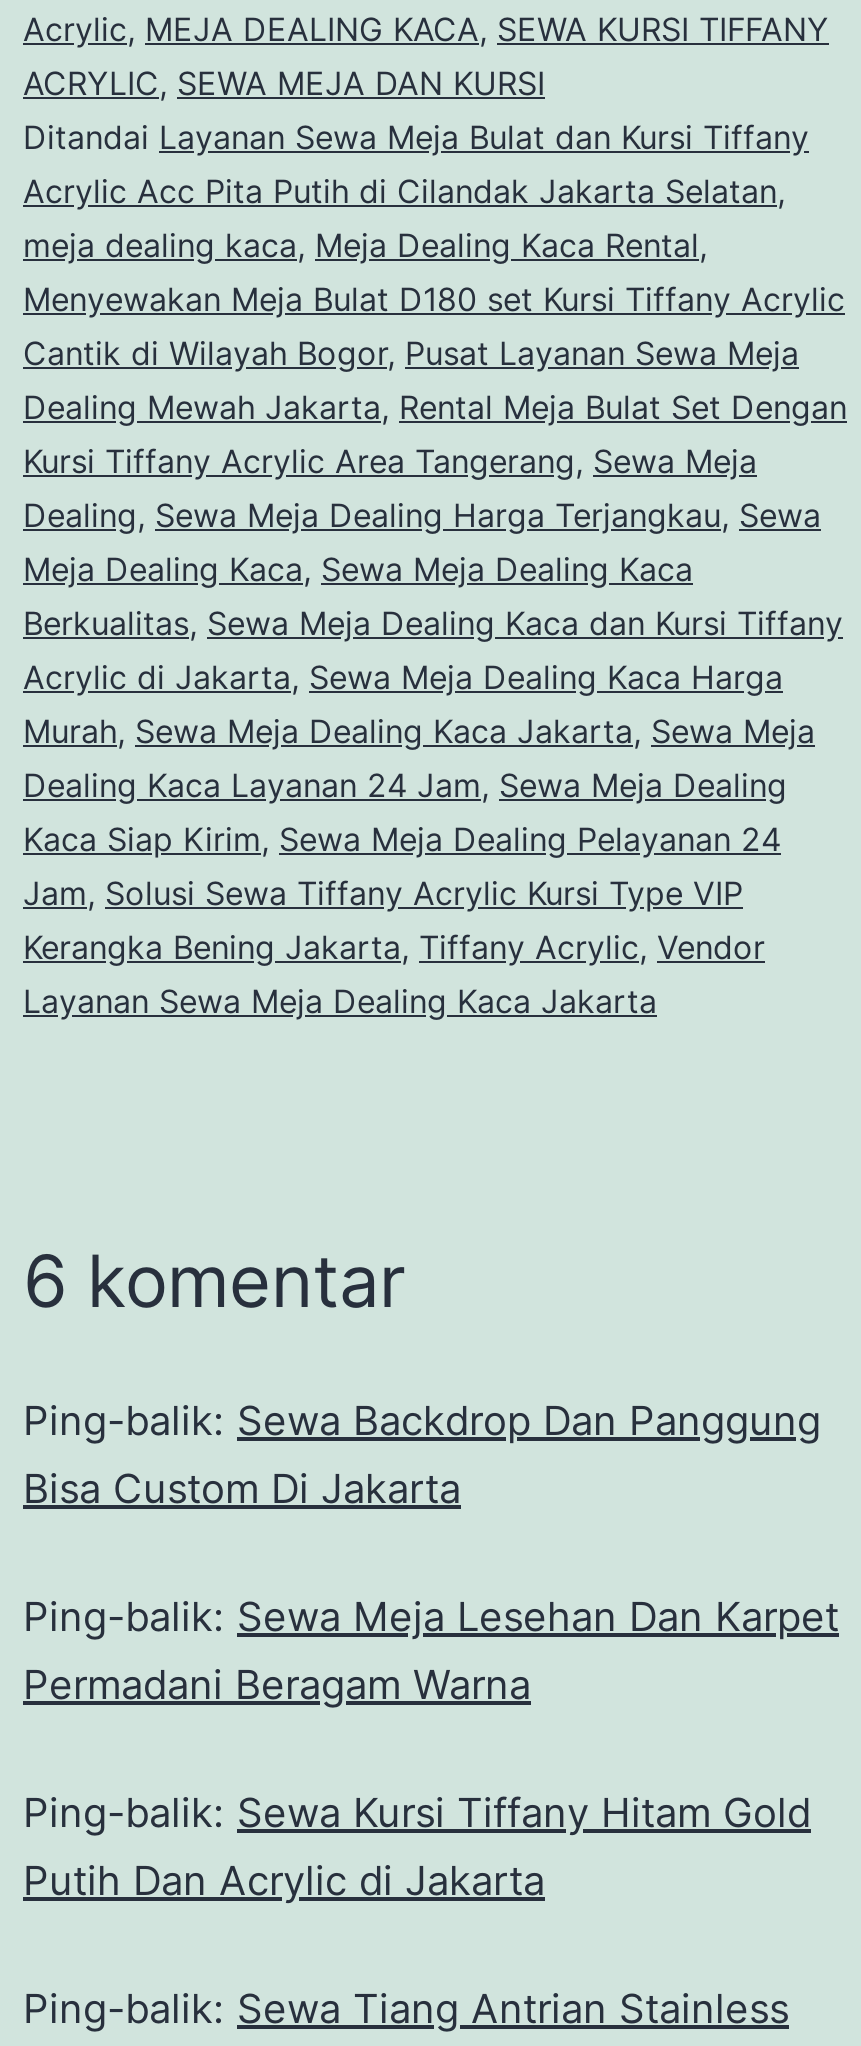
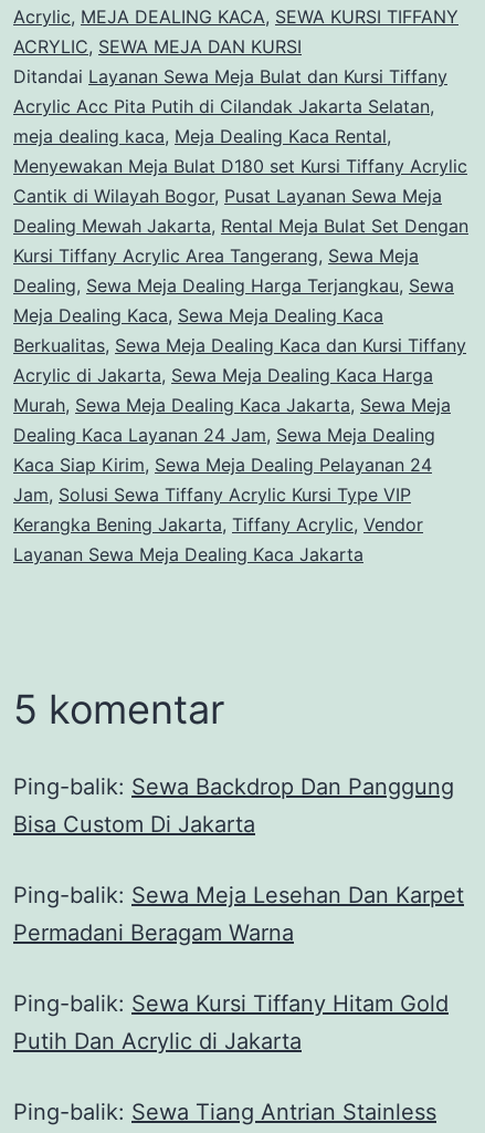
- 6 komentar
+ 5 komentar
